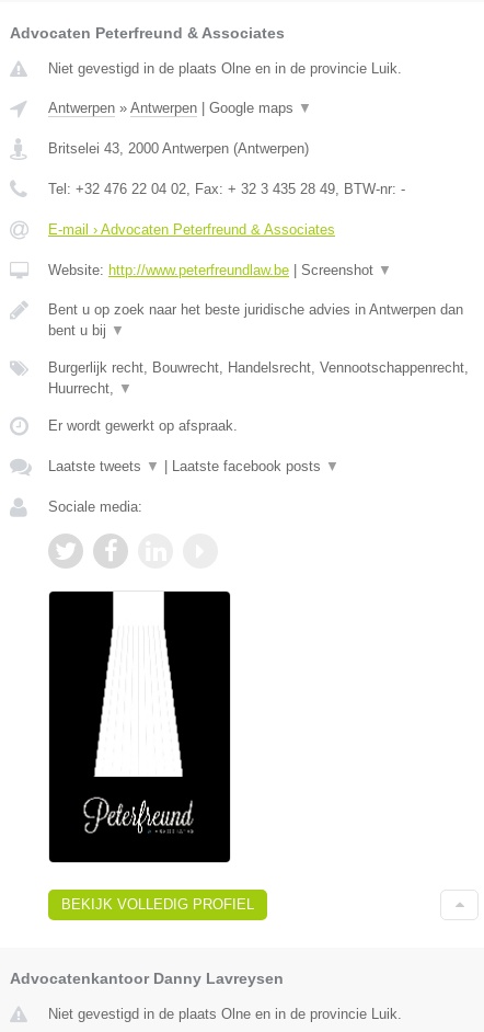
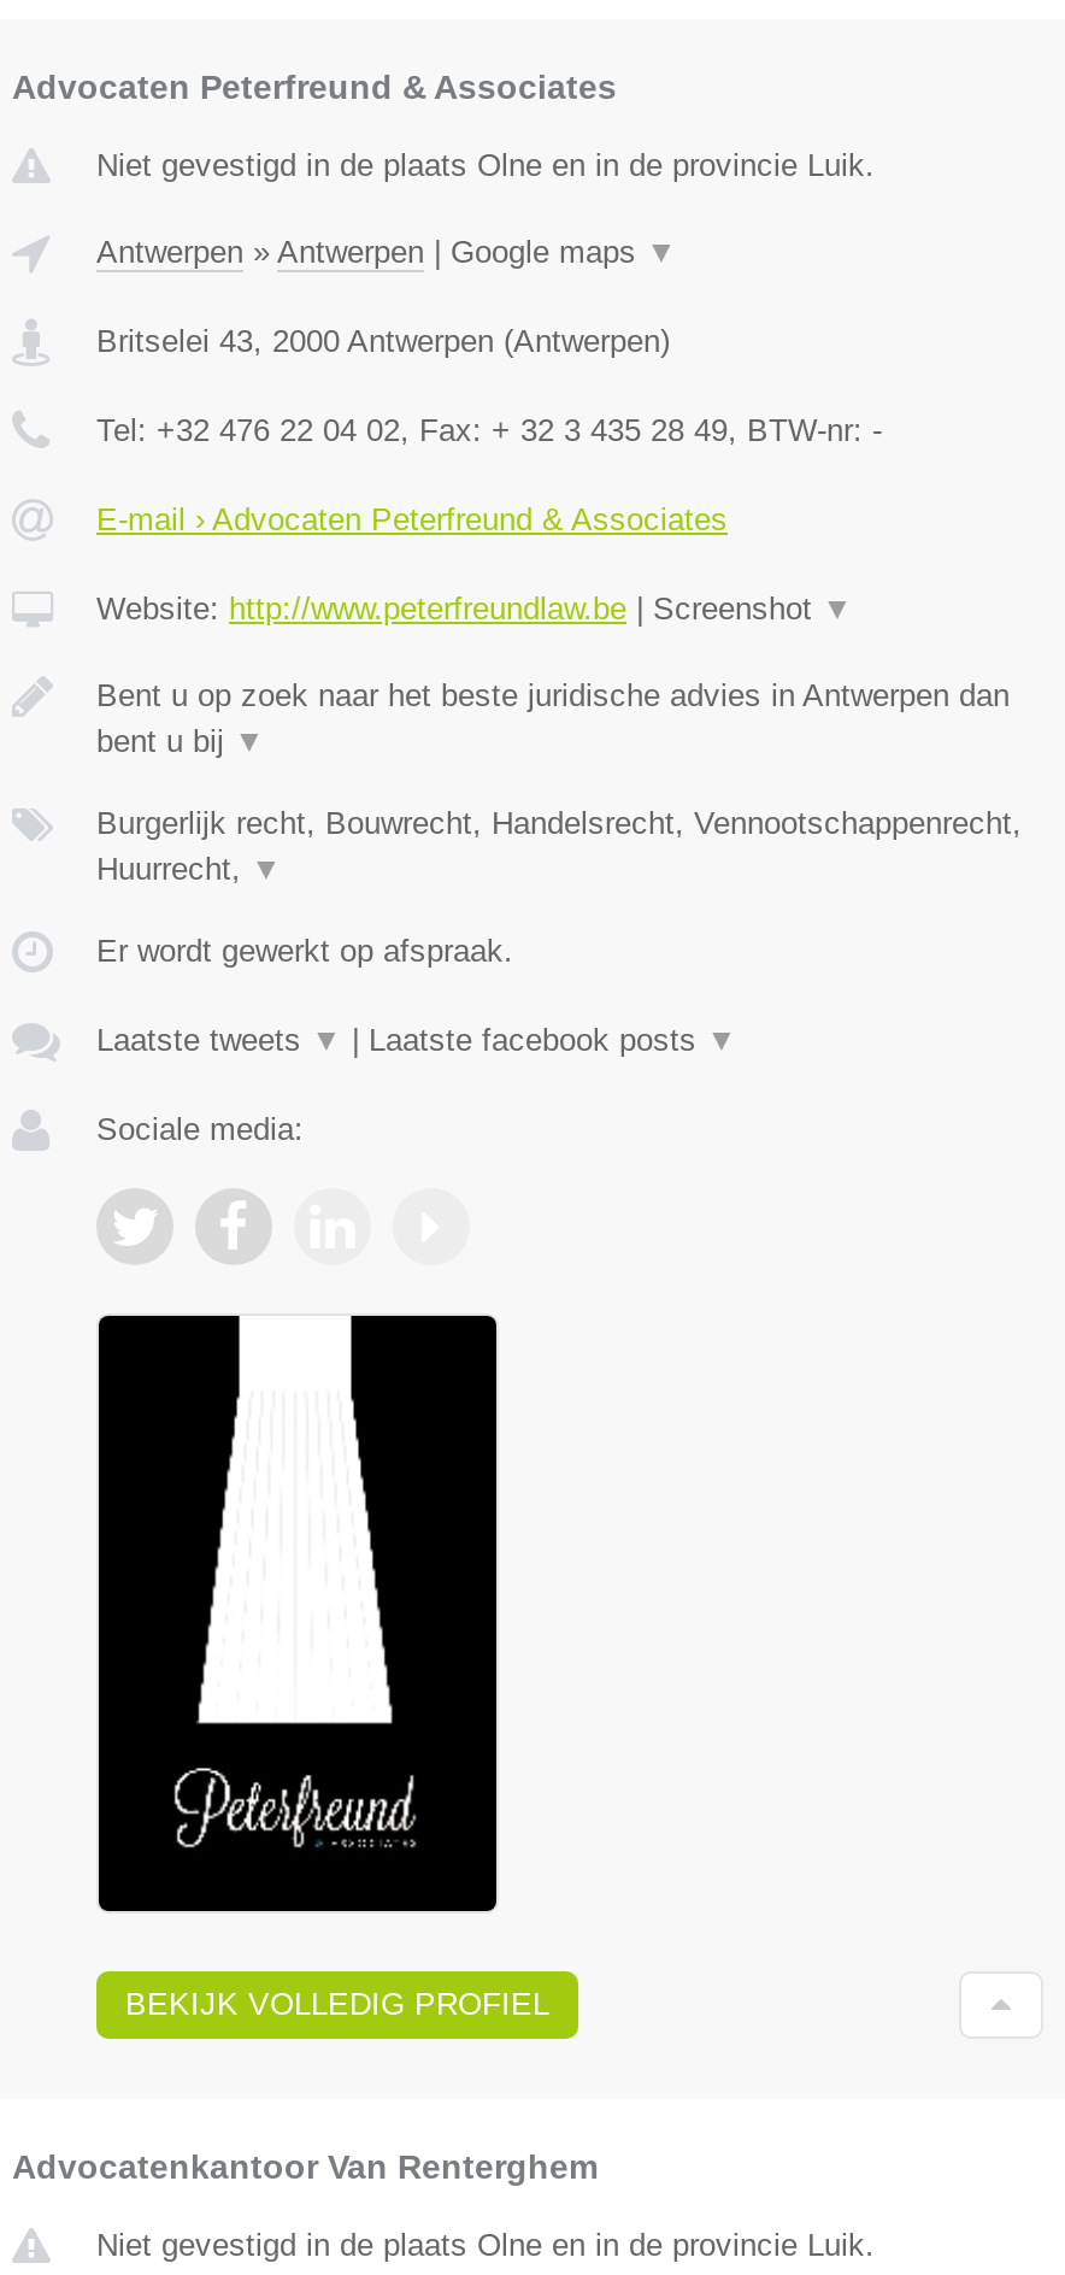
- Advocatenkantoor Danny Lavreysen
+ Advocatenkantoor Van Renterghem
